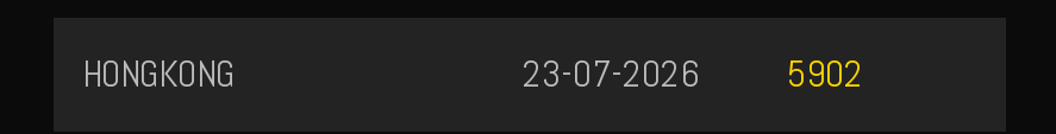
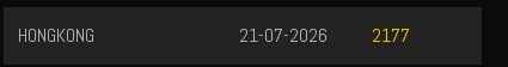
- 23-07-2026
+ 21-07-2026

- 5902
+ 2177
